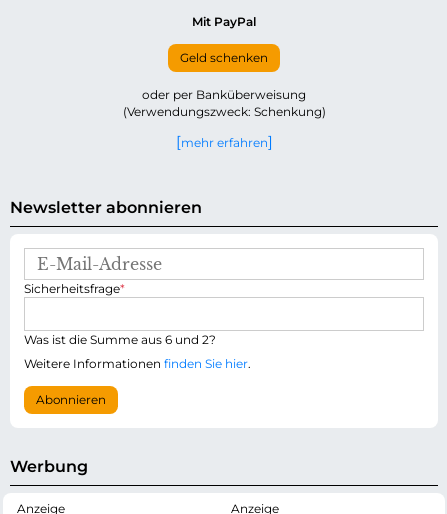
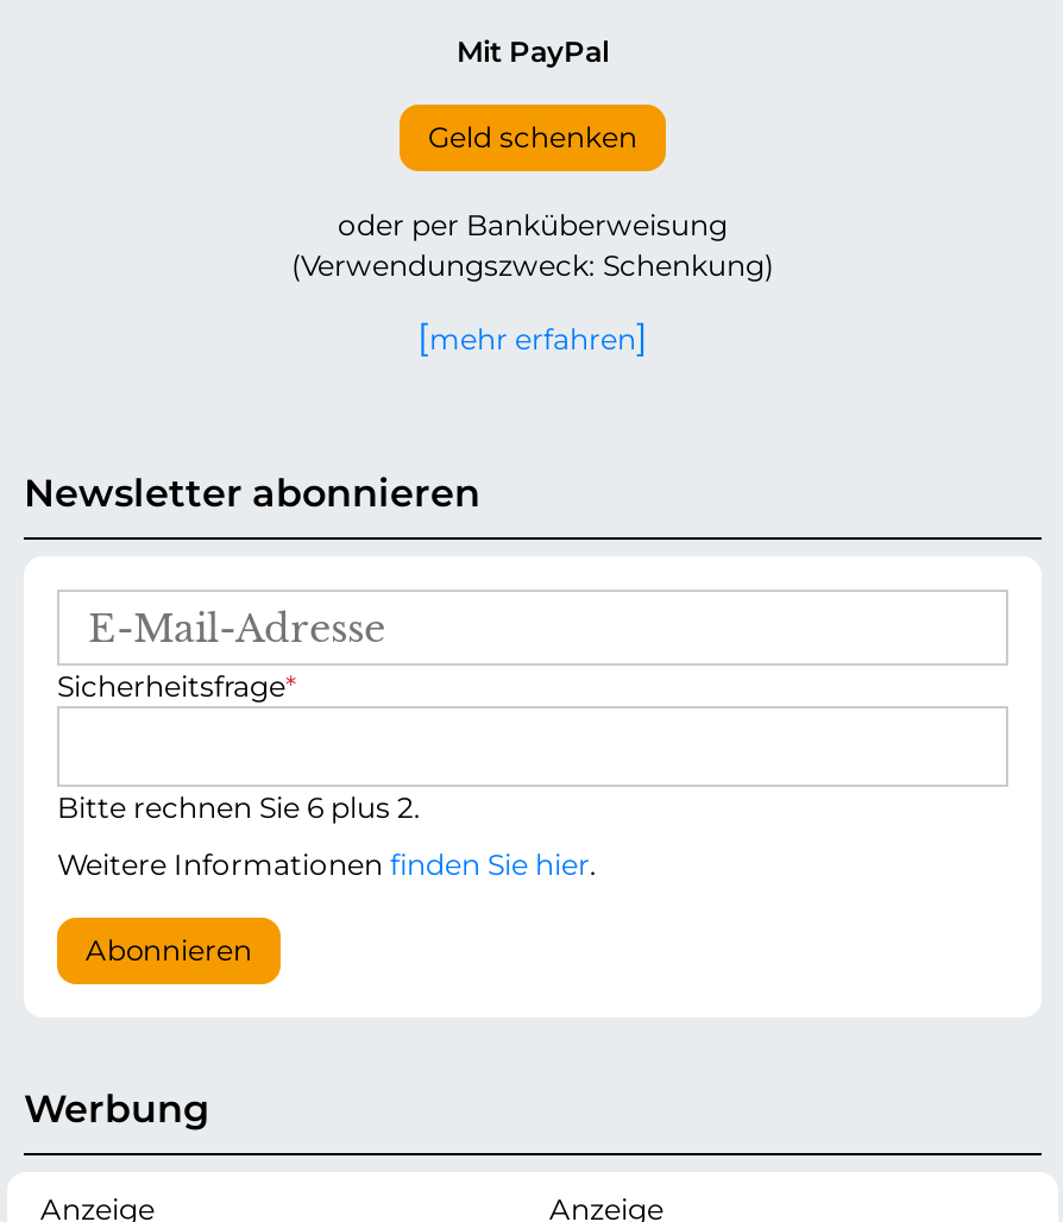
- Was ist die Summe aus 6 und 2?
+ Bitte rechnen Sie 6 plus 2.
